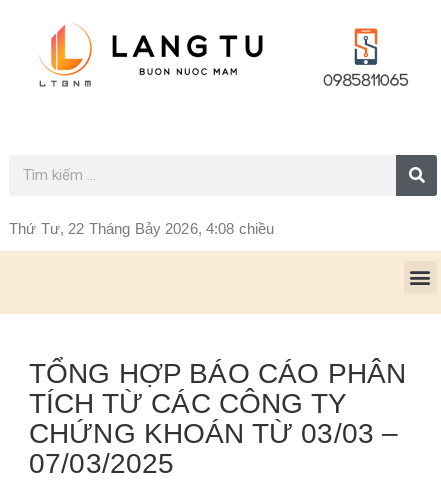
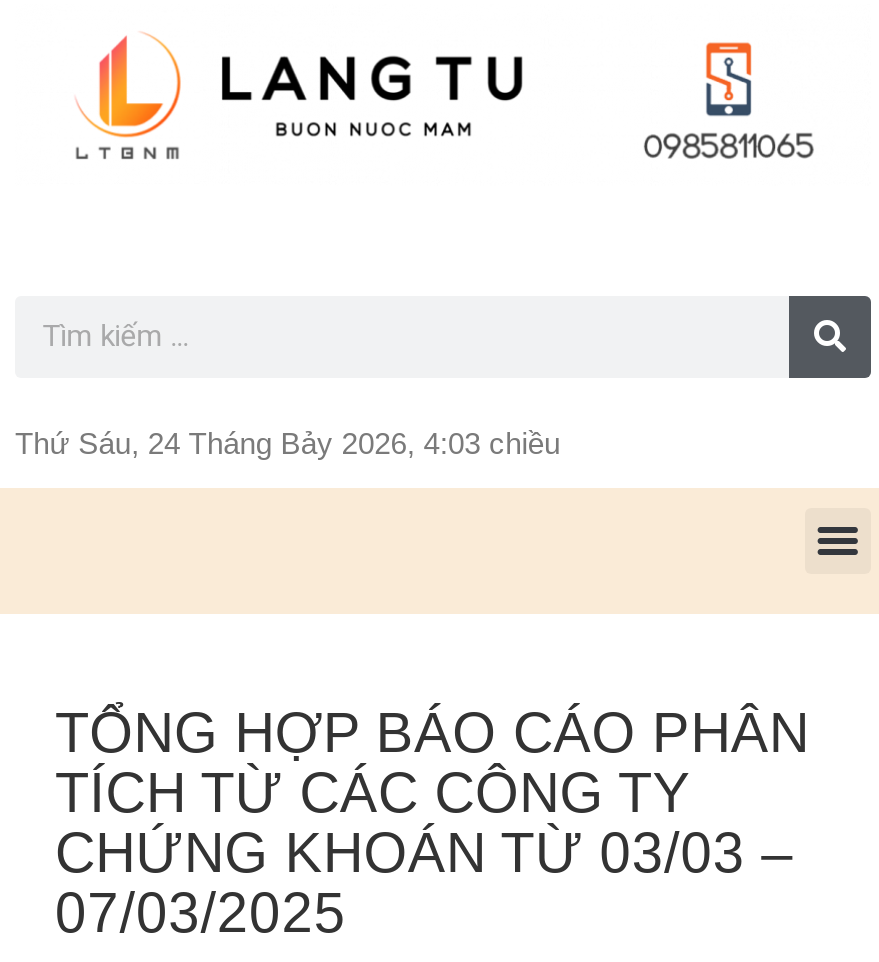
- Thứ Tư, 22 Tháng Bảy 2026, 4:08 chiều
+ Thứ Sáu, 24 Tháng Bảy 2026, 4:03 chiều
